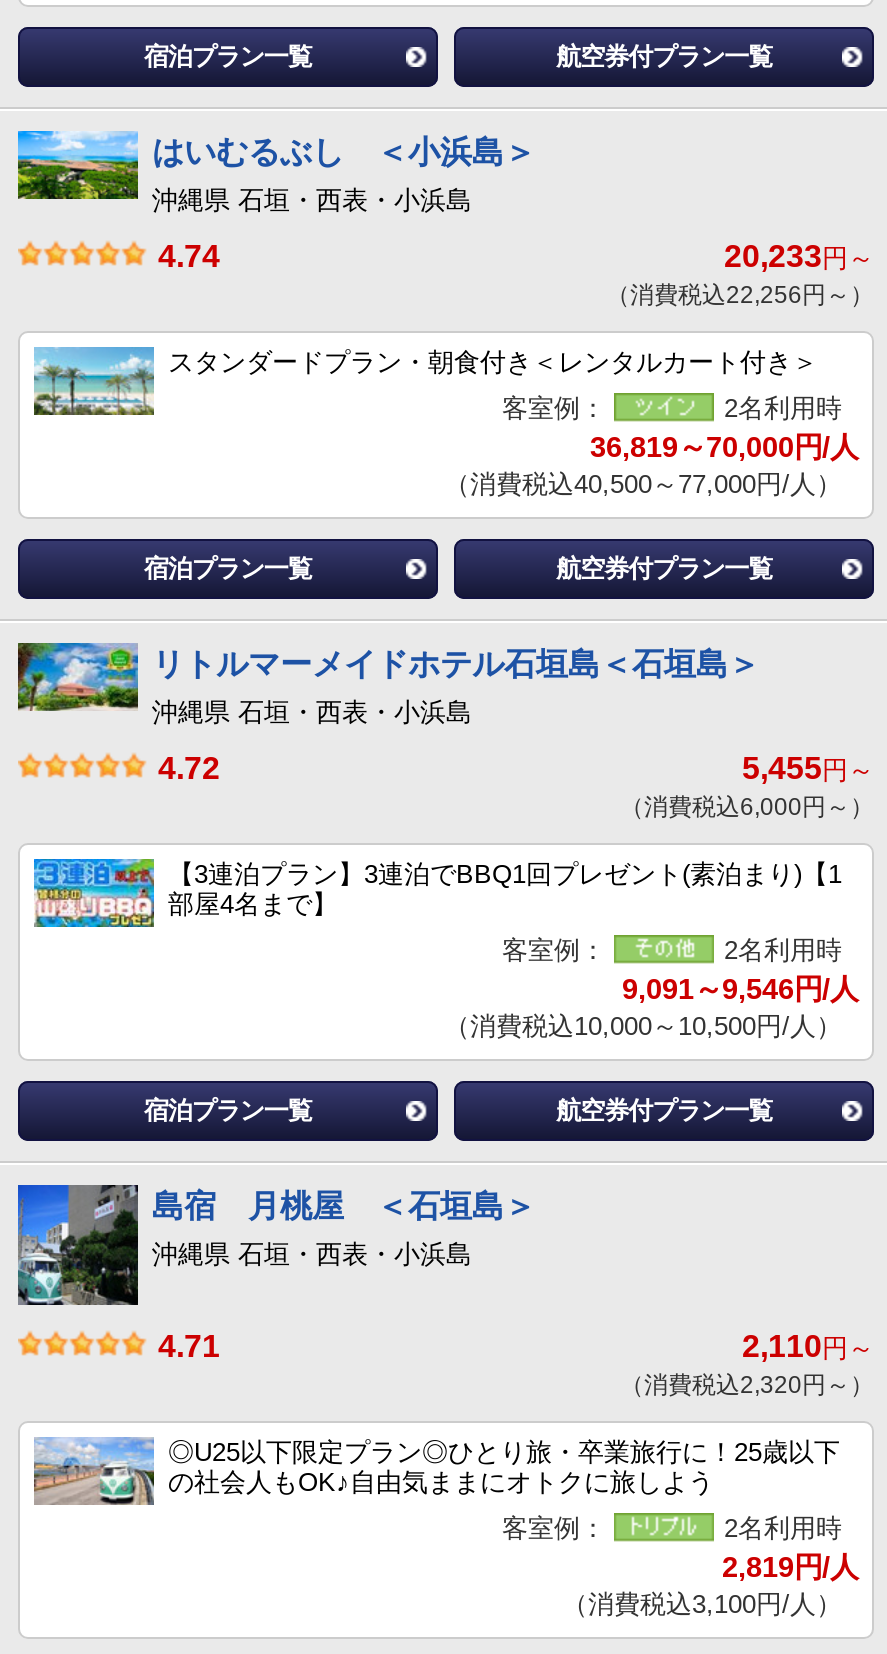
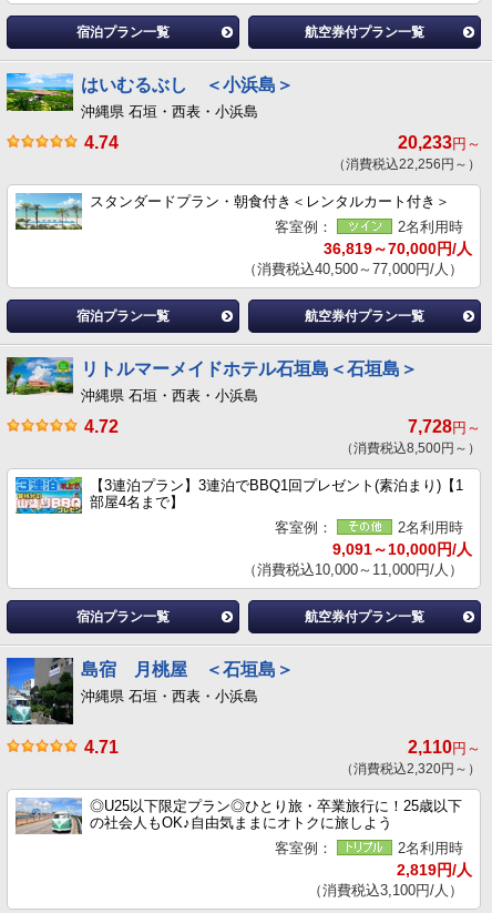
- 5,455円～
+ 7,728円～

- （消費税込6,000円～）
+ （消費税込8,500円～）

- 9,091～9,546円/人
+ 9,091～10,000円/人

- （消費税込10,000～10,500円/人）
+ （消費税込10,000～11,000円/人）
